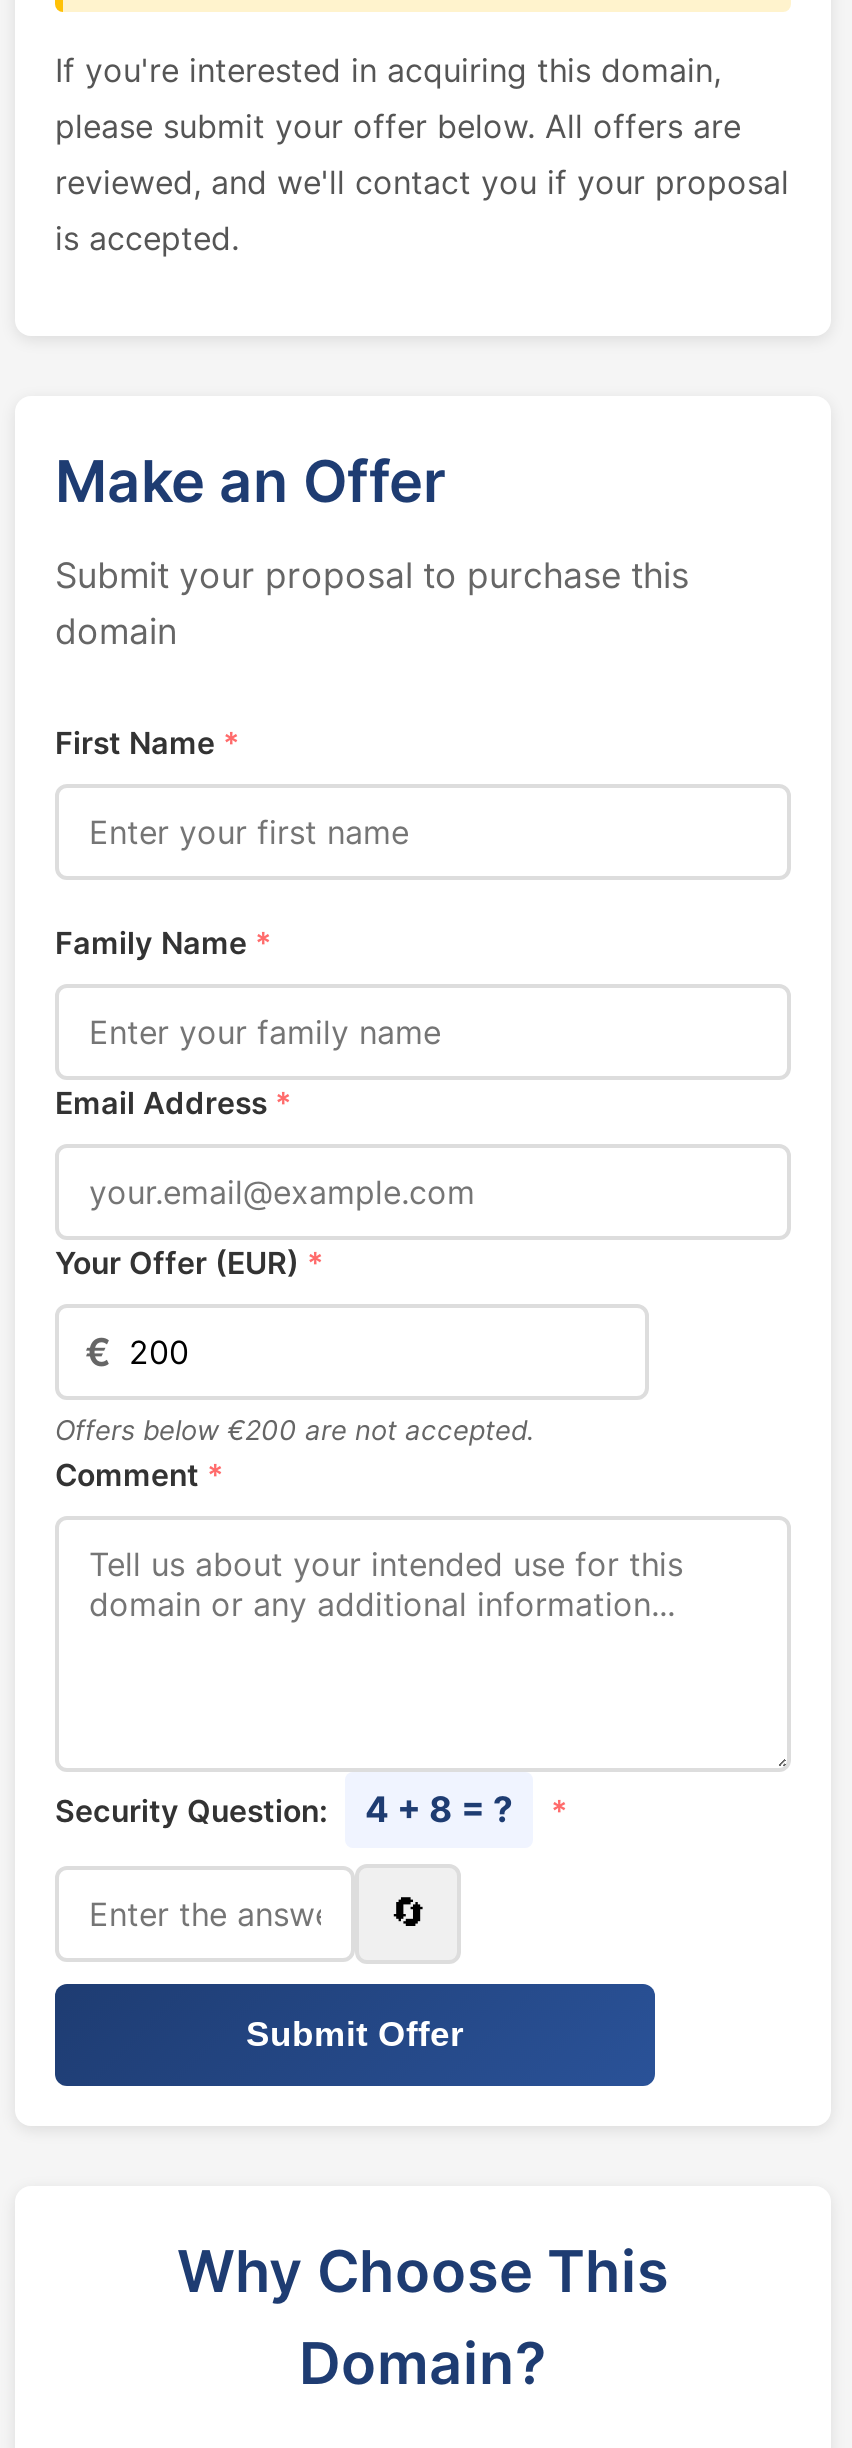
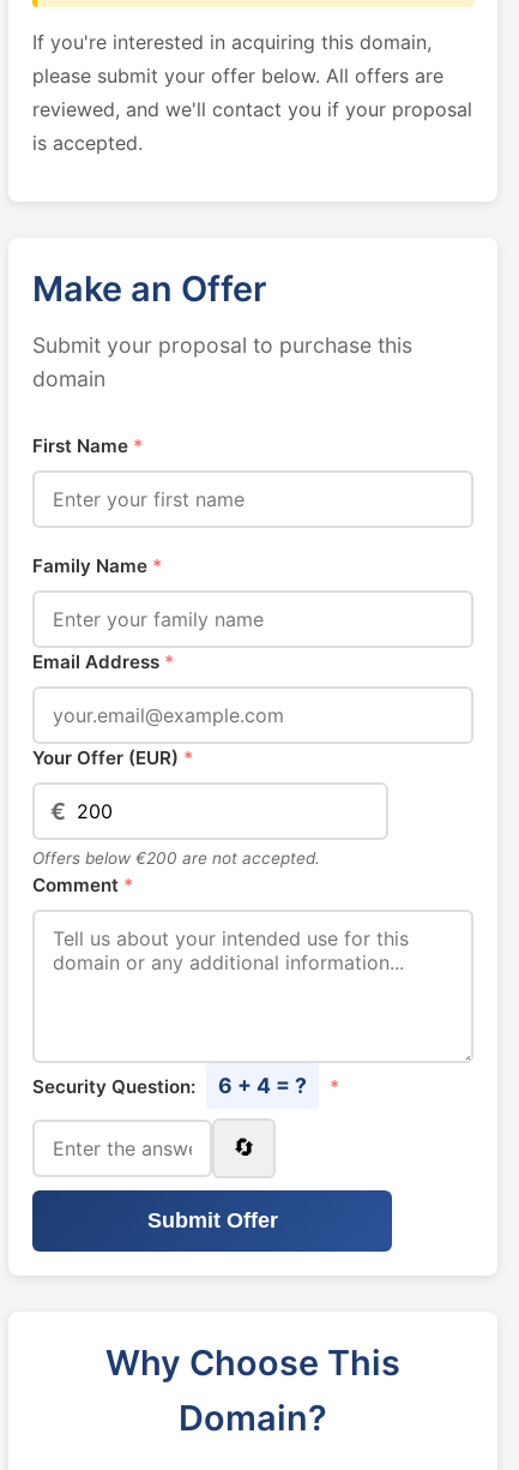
- 4 + 8 = ?
+ 6 + 4 = ?
